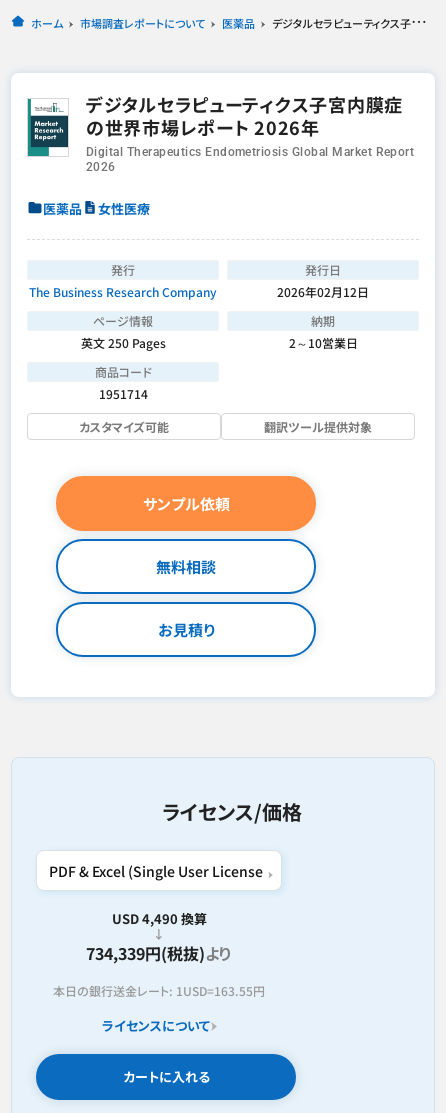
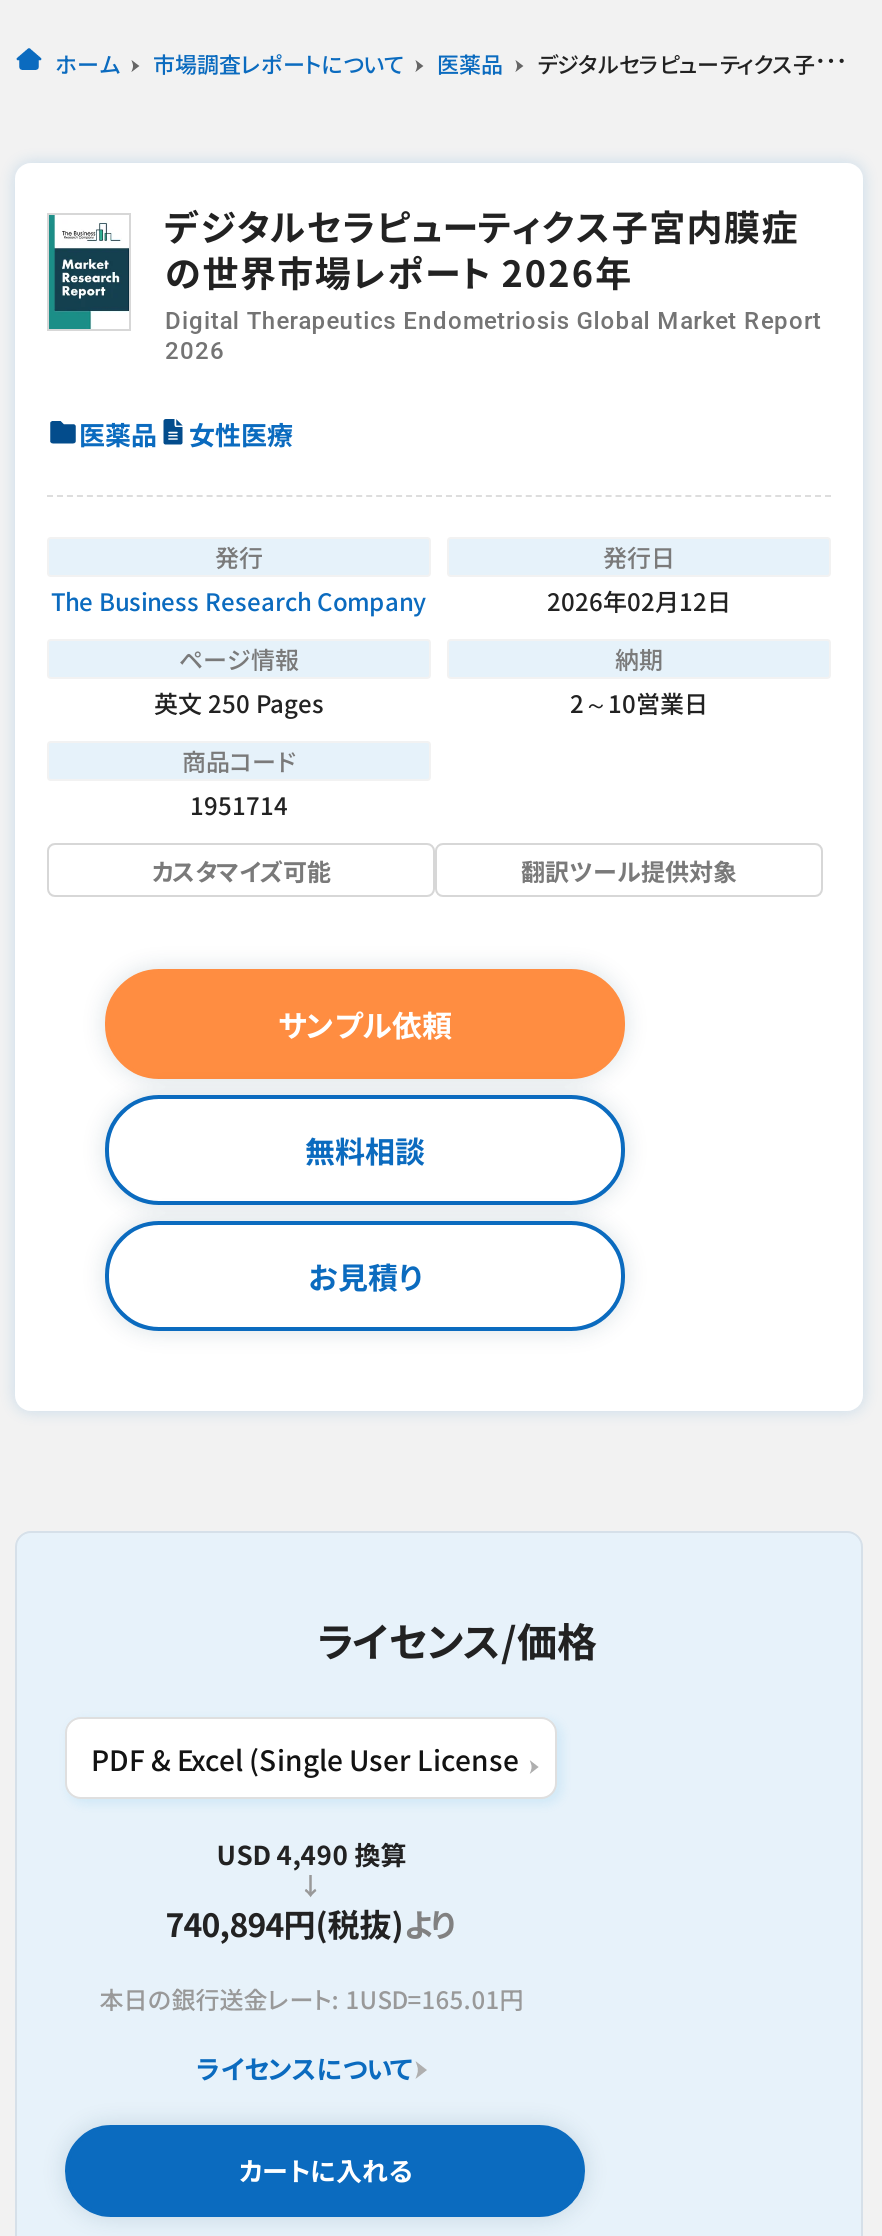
- 734,339円(税抜)より
+ 740,894円(税抜)より

- 本日の銀行送金レート: 1USD=163.55円
+ 本日の銀行送金レート: 1USD=165.01円
